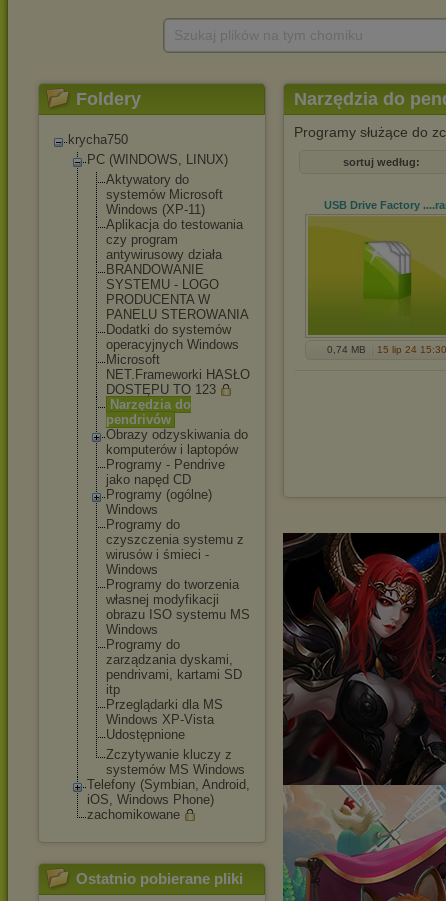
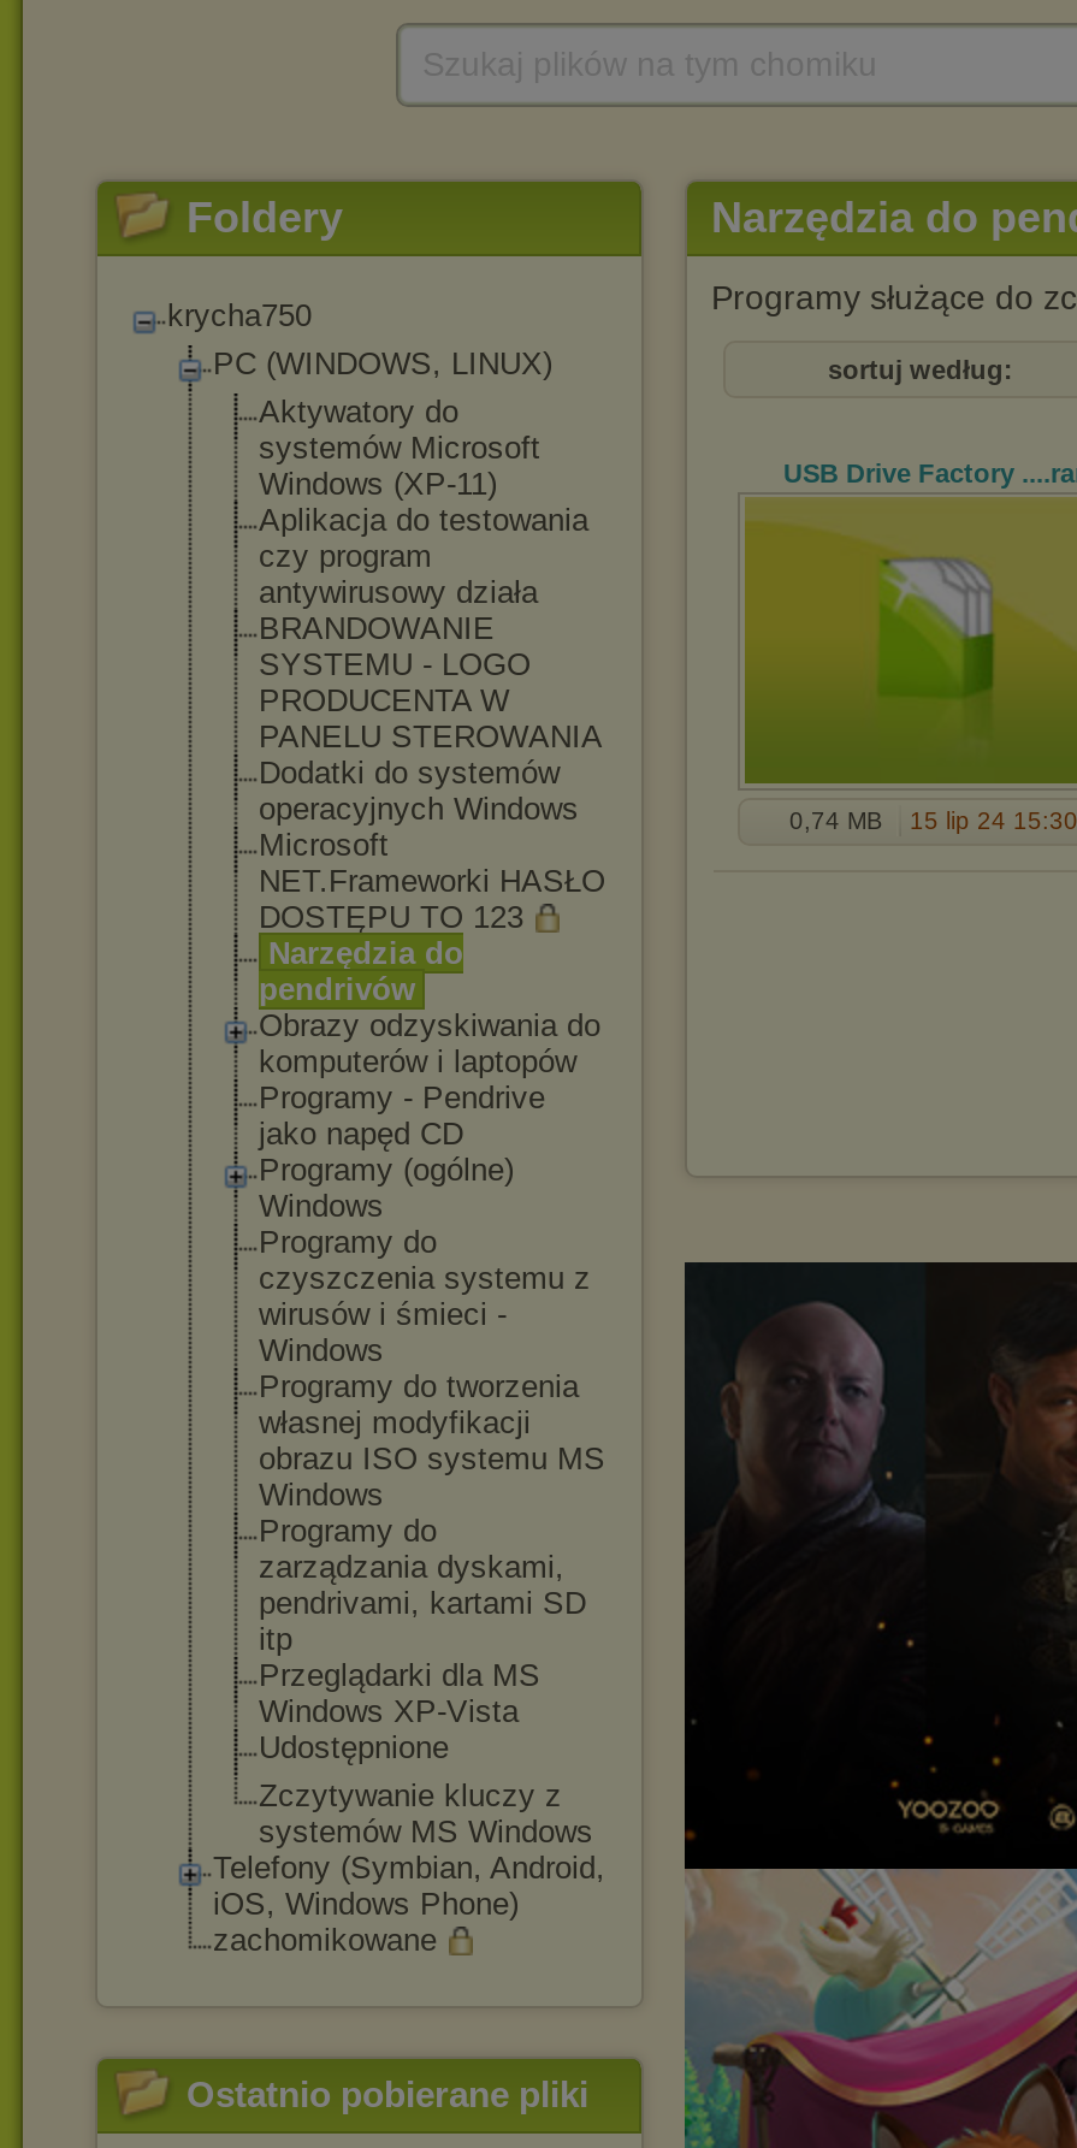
- [image]
+ [image]
